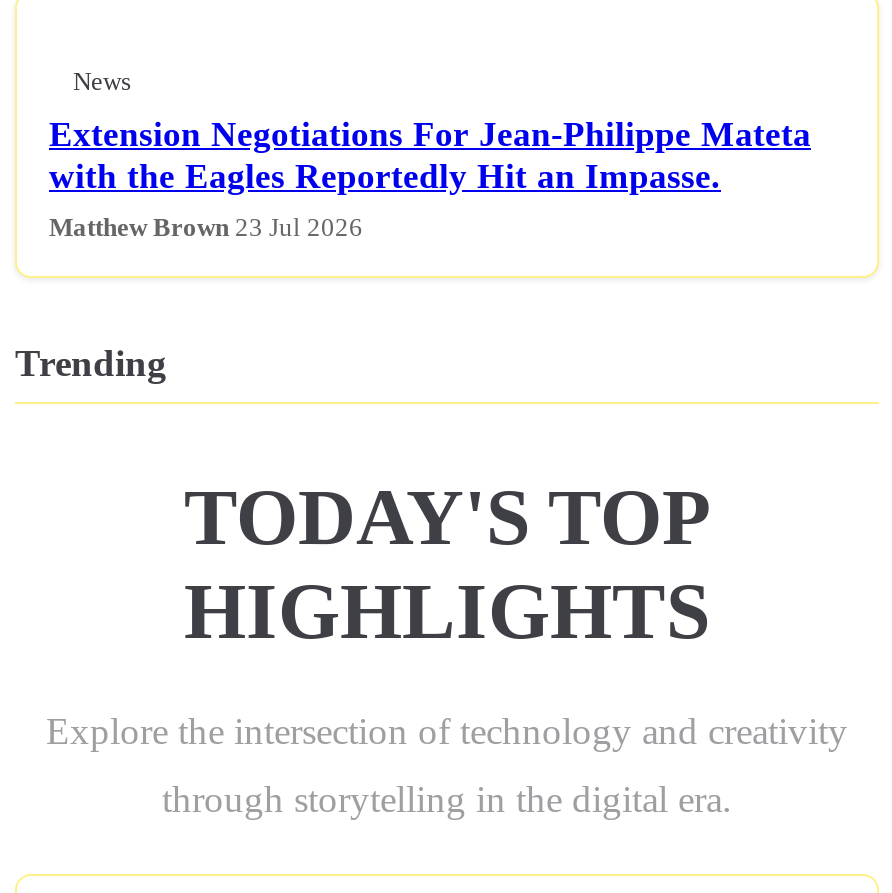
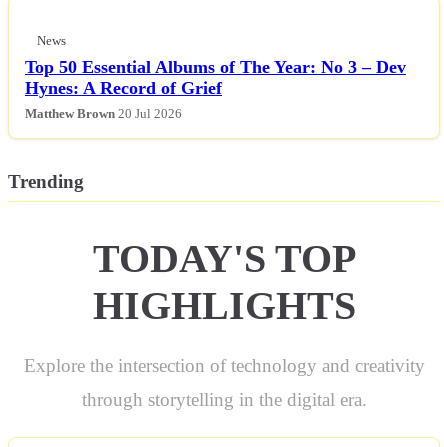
- Extension Negotiations For Jean-Philippe Mateta
- with the Eagles Reportedly Hit an Impasse.
- Matthew Brown 23 Jul 2026
+ Top 50 Essential Albums of The Year: No 3 – Dev
+ Hynes: A Record of Grief
+ Matthew Brown 20 Jul 2026
